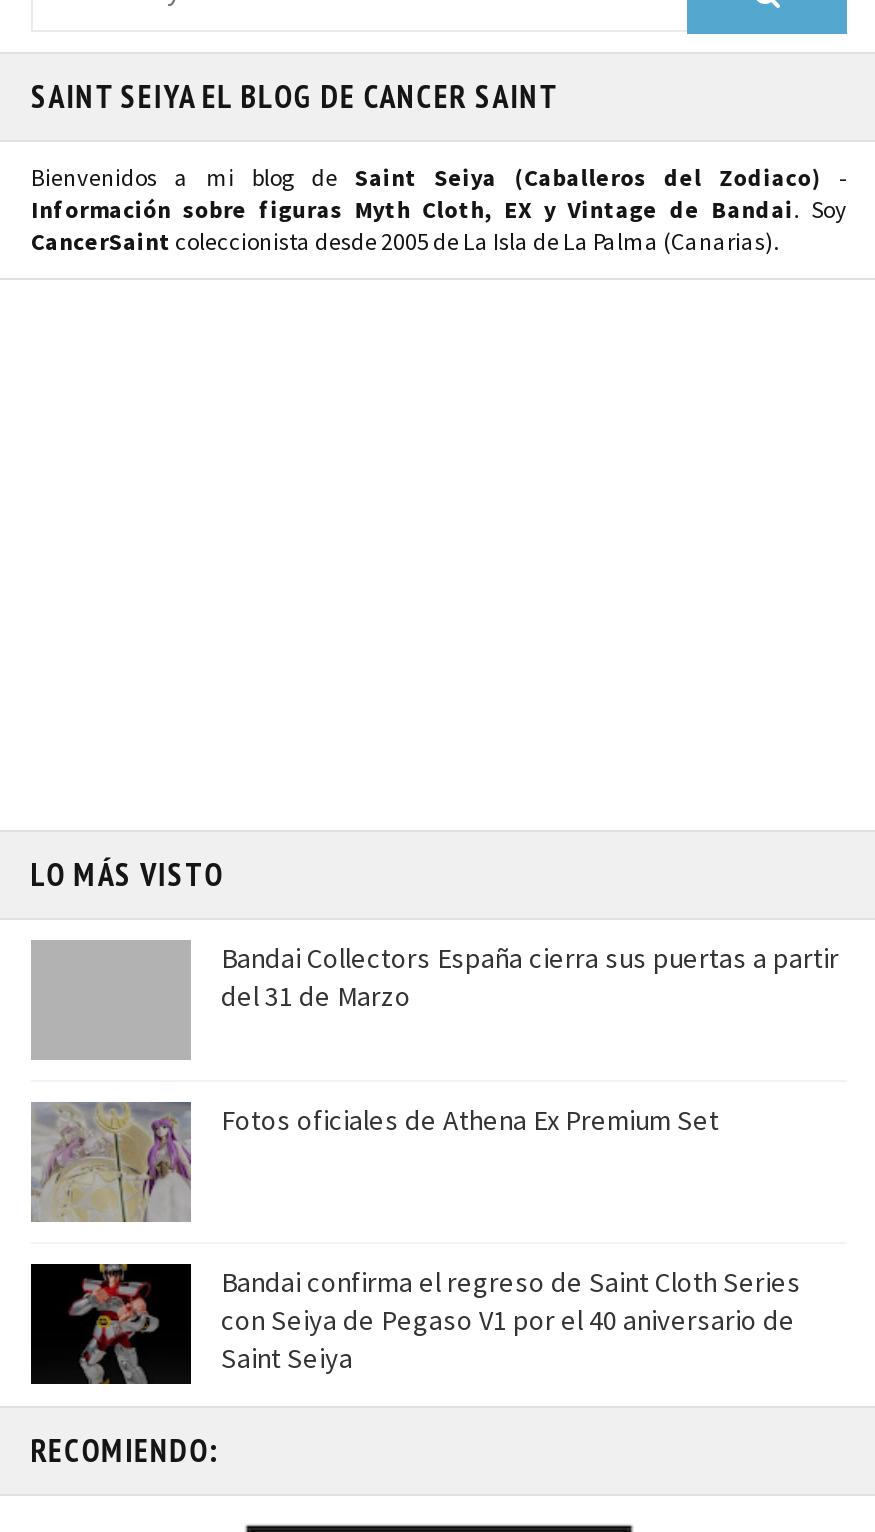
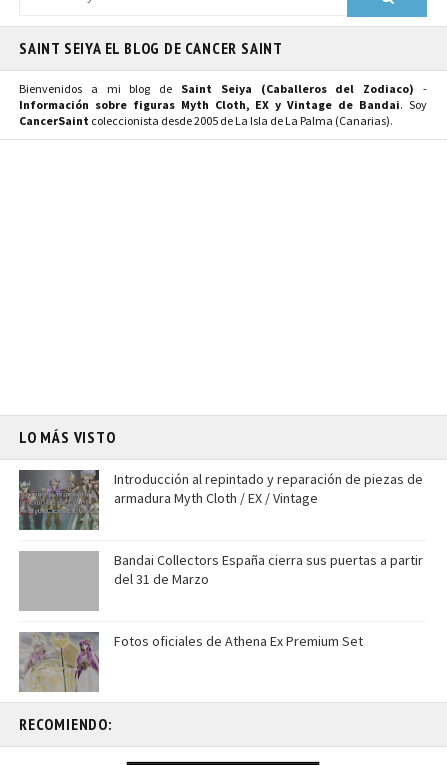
+ [image]
+ Introducción al repintado y reparación de piezas de
+ armadura Myth Cloth / EX / Vintage

moved down: [image] | Bandai Collectors España cierra sus puertas a partir | del 31 de Marzo | Fotos oficiales de Athena Ex Premium Set

- [image]
- Bandai confirma el regreso de Saint Cloth Series
- con Seiya de Pegaso V1 por el 40 aniversario de
- Saint Seiya
